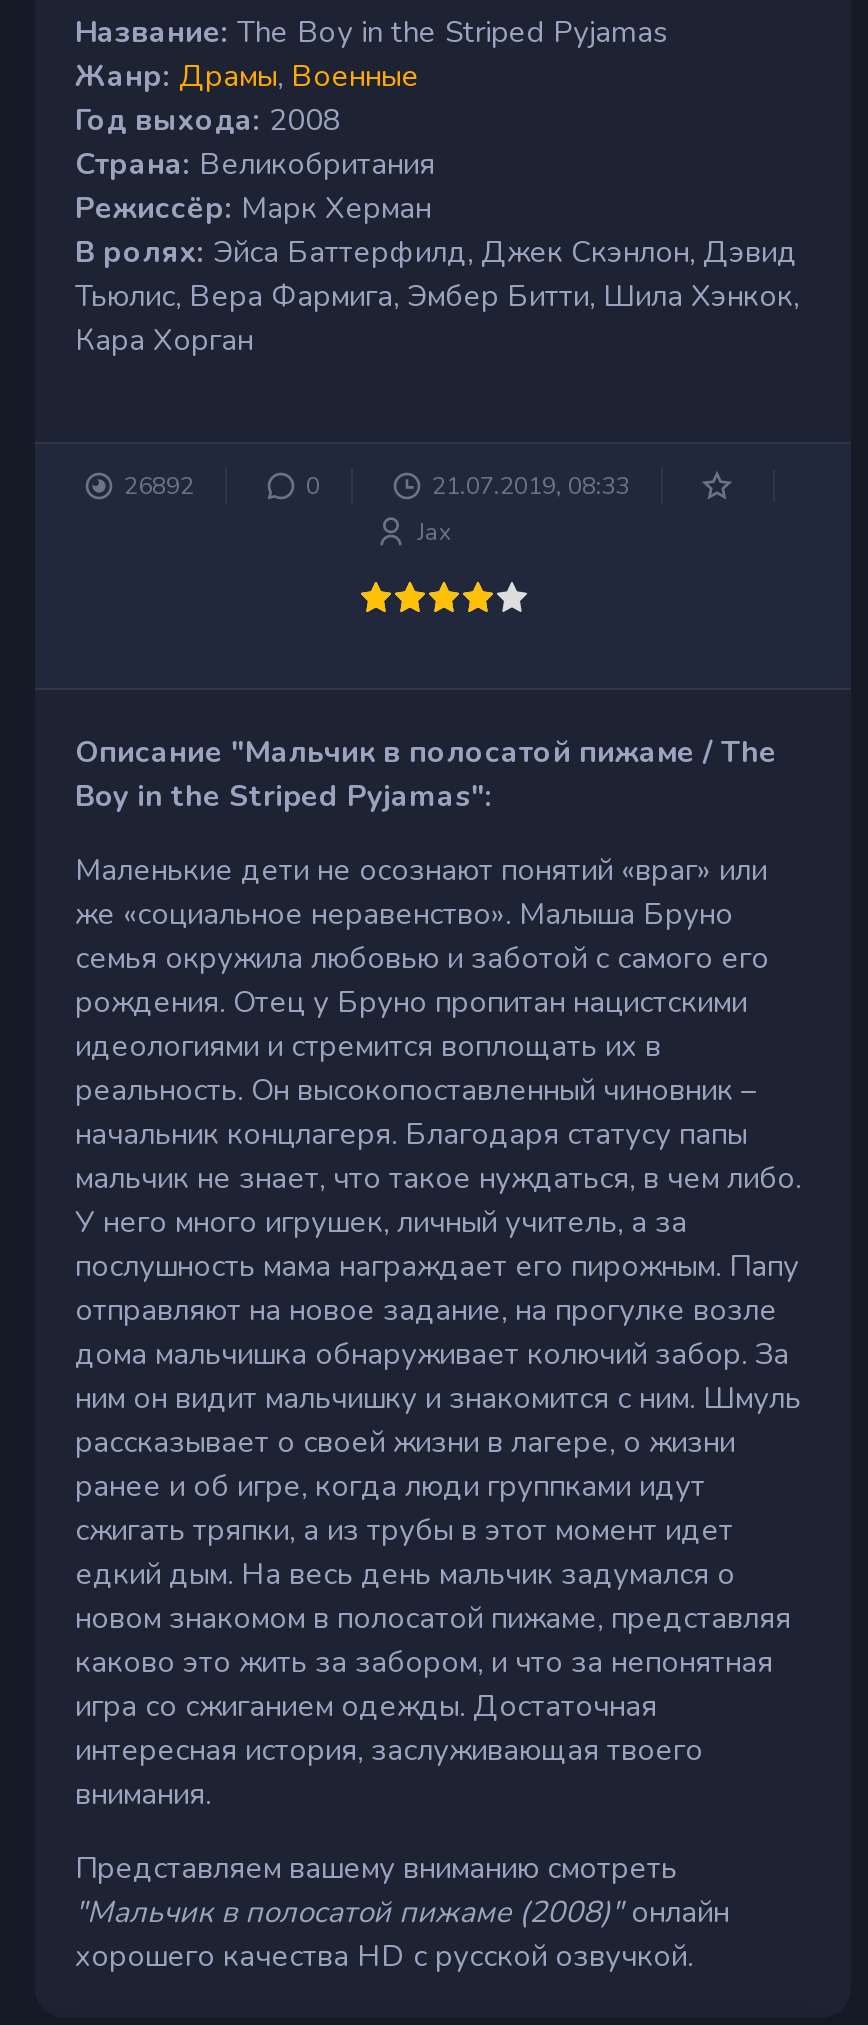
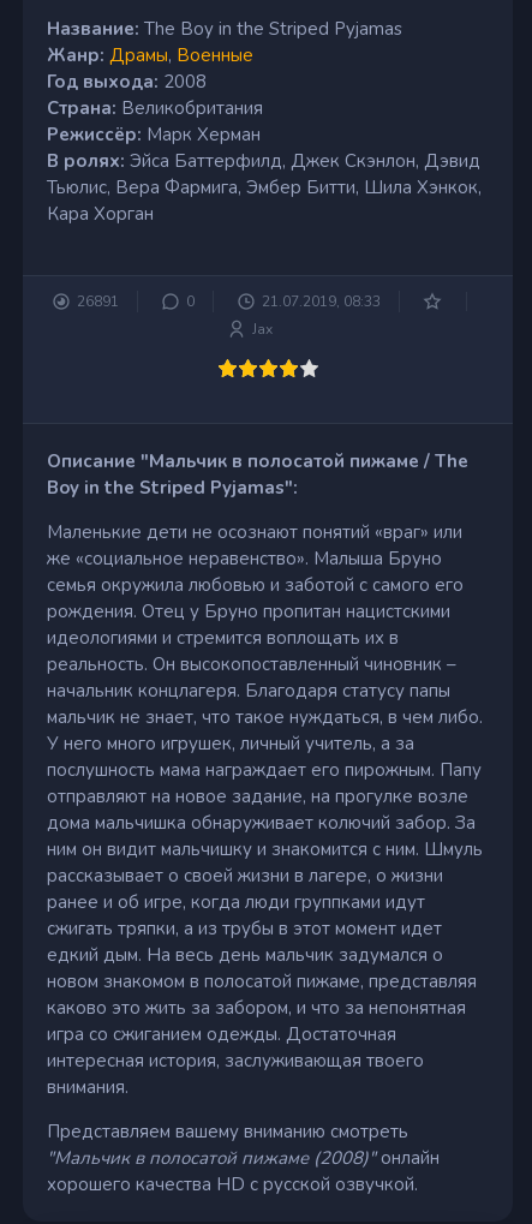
- 26892
+ 26891
